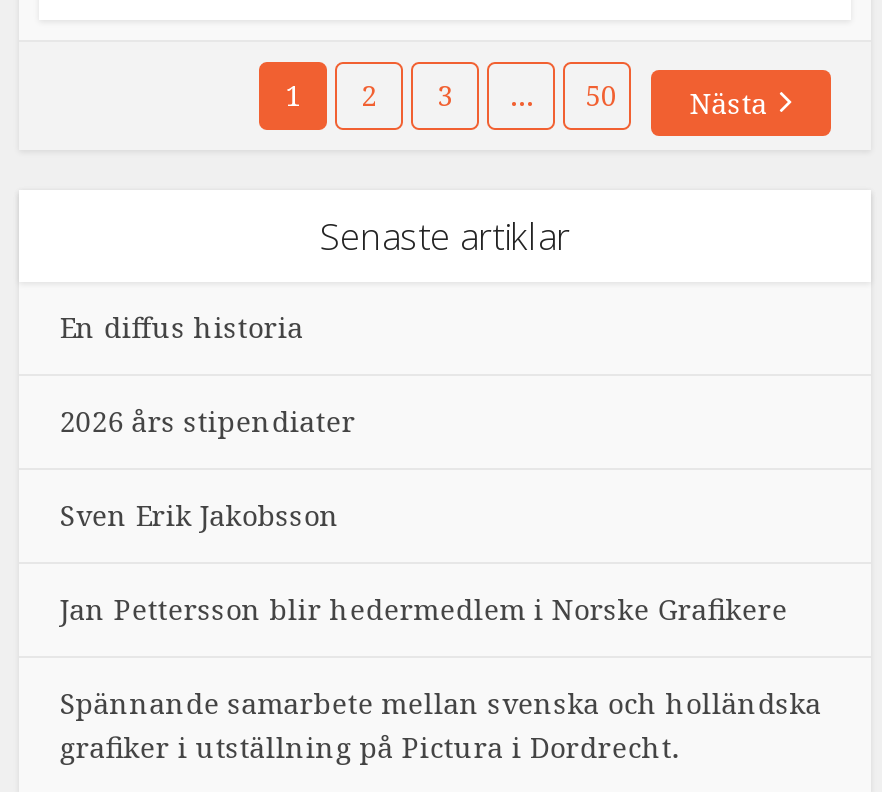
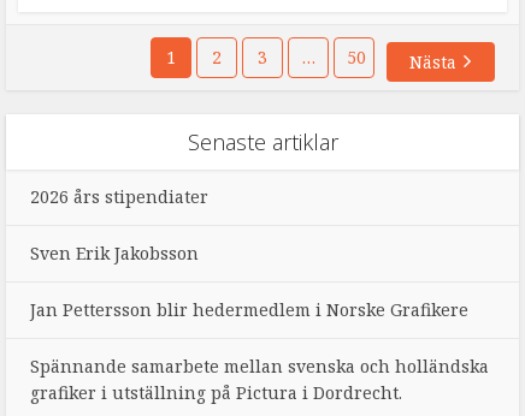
- En diffus historia
